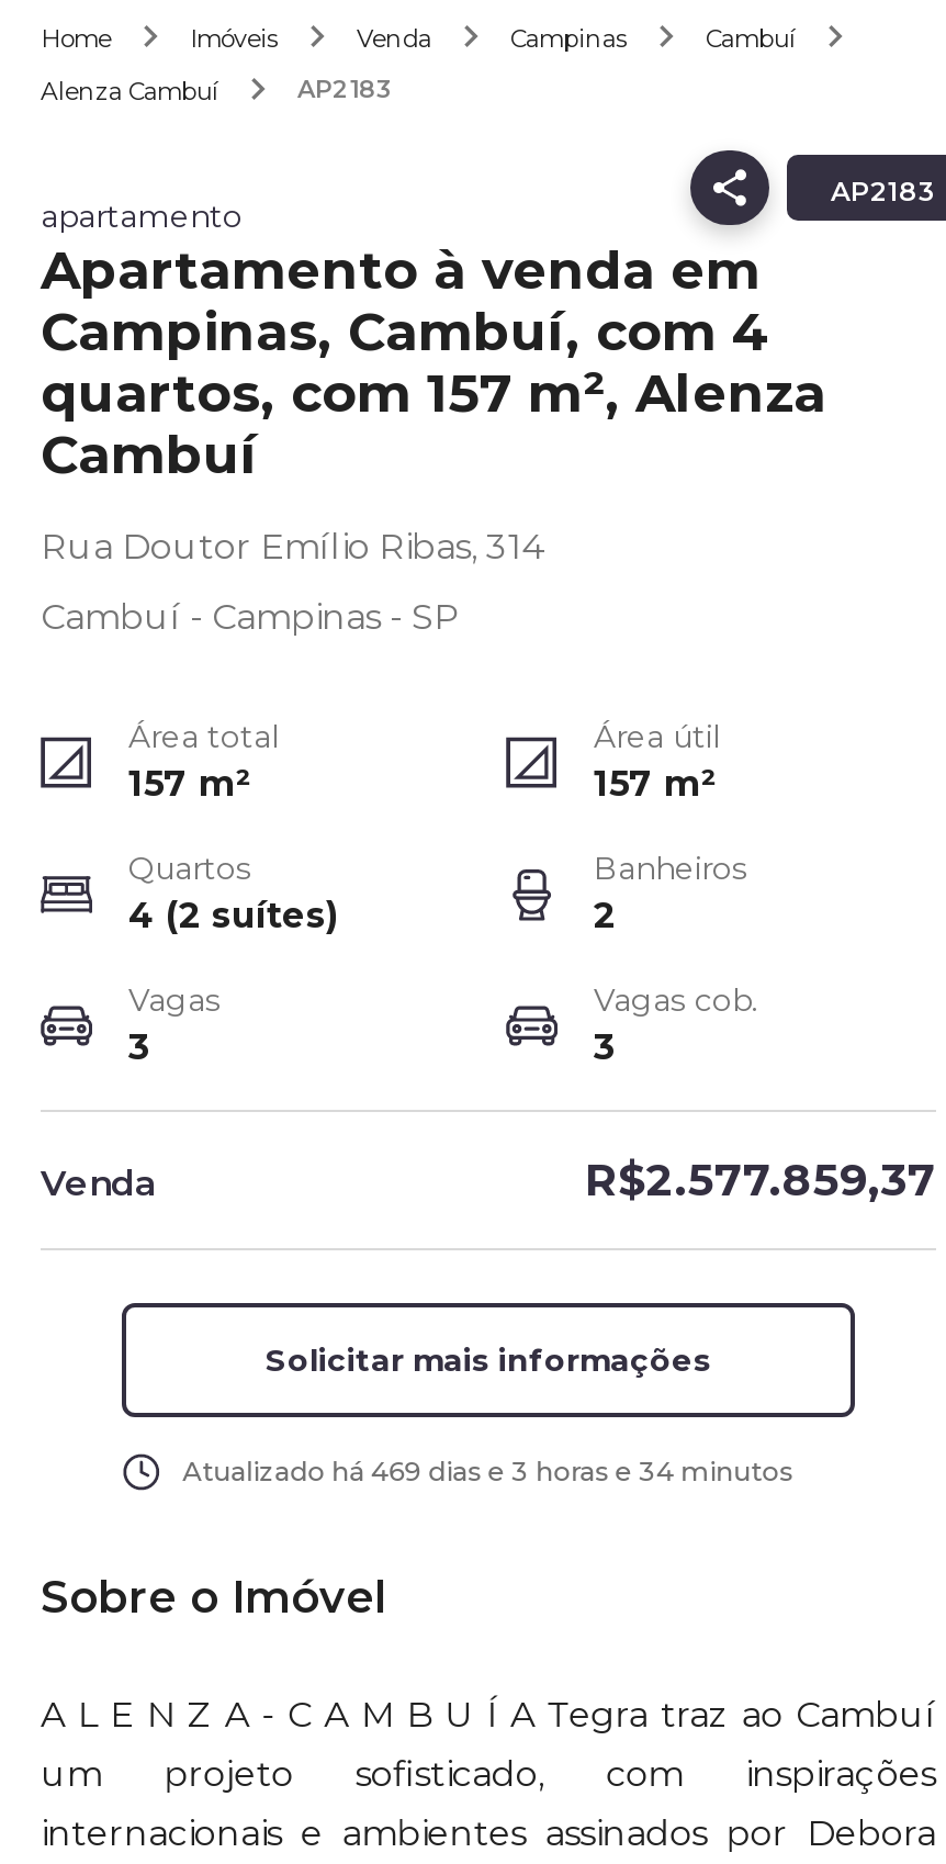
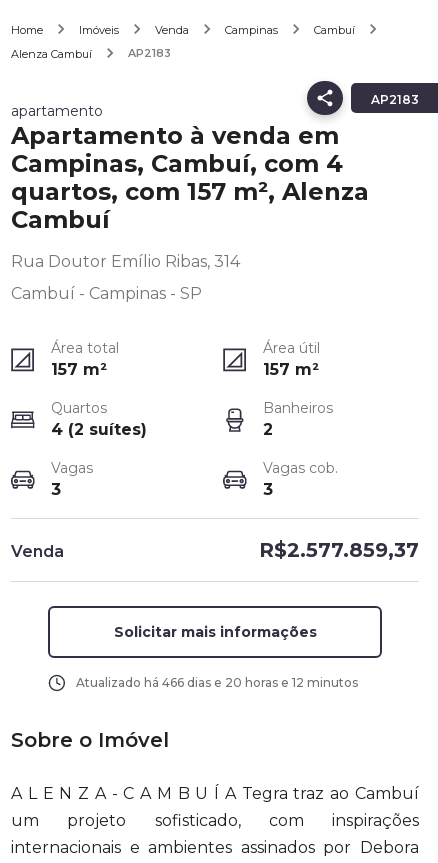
- Atualizado há 469 dias e 3 horas e 34 minutos
+ Atualizado há 466 dias e 20 horas e 12 minutos
